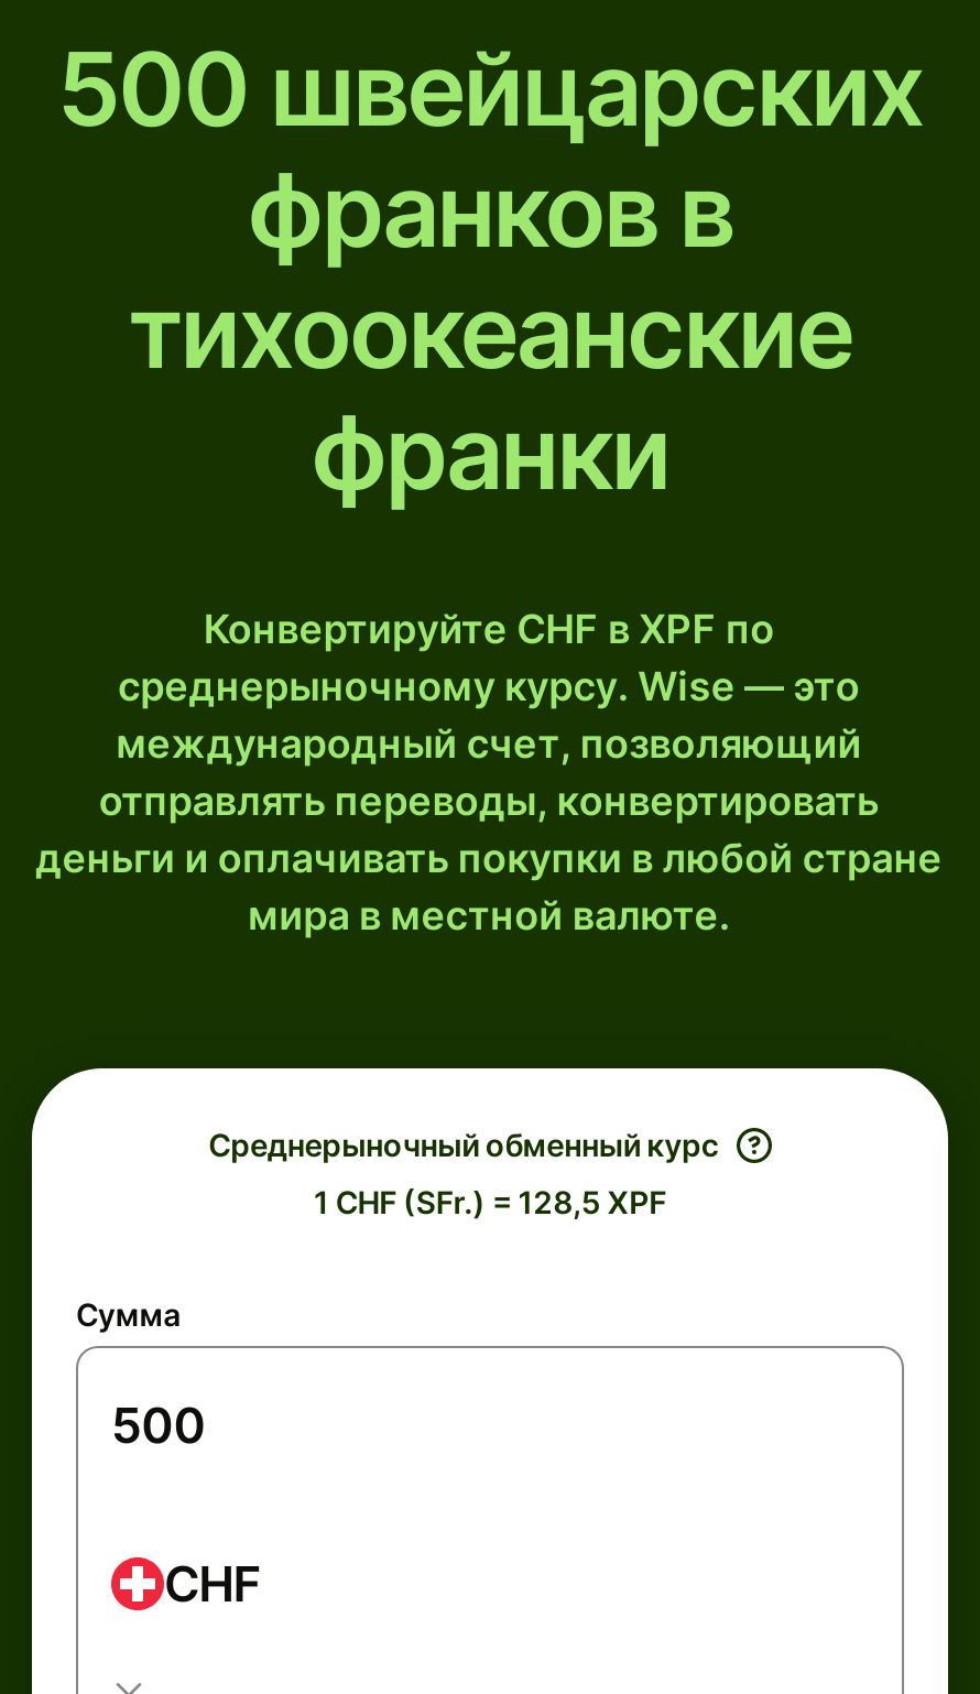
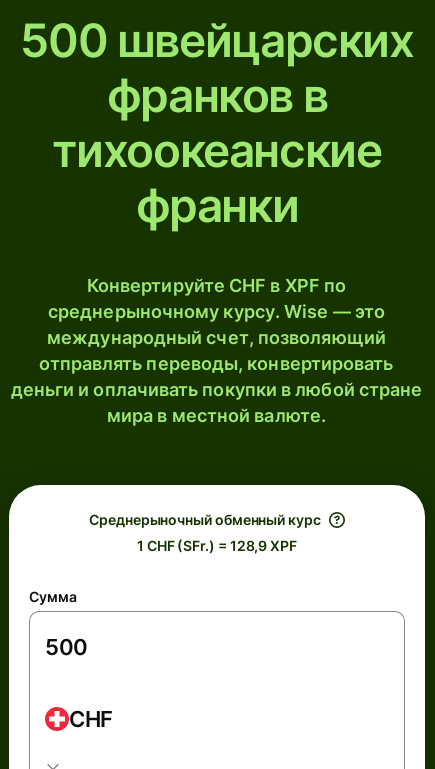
- 1 CHF (SFr.) = 128,5 XPF
+ 1 CHF (SFr.) = 128,9 XPF
